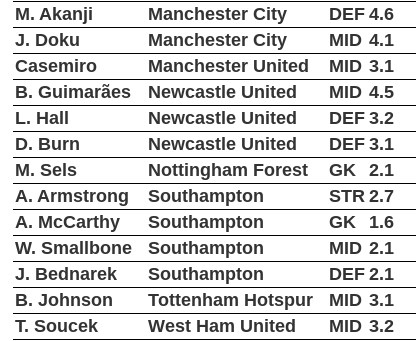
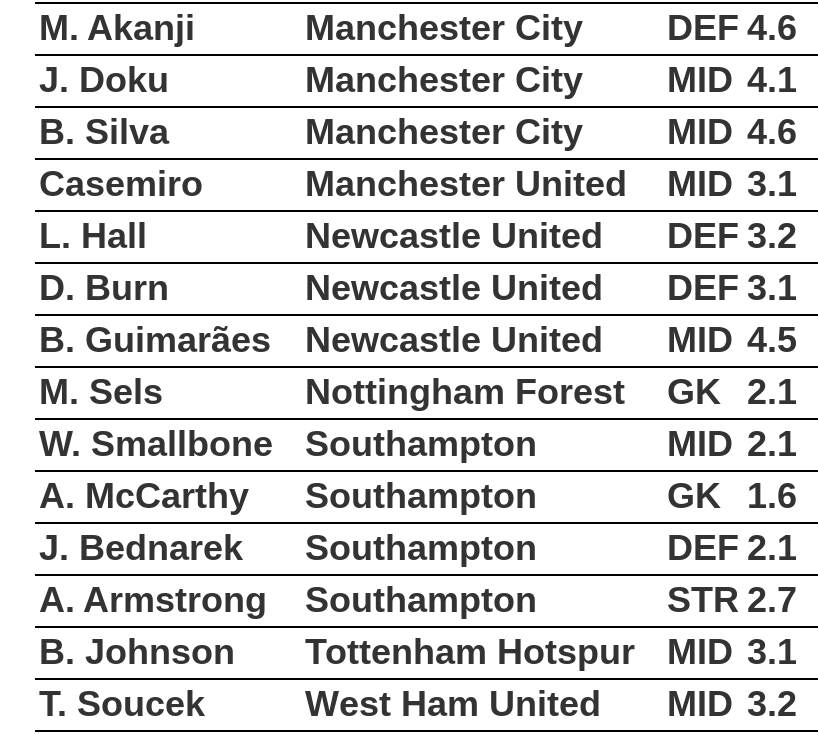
+ B. Silva
+ Manchester City
+ MID 4.6

- B. Guimarães
- Newcastle United
- MID 4.5

+ B. Guimarães
+ Newcastle United
+ MID 4.5

- A. Armstrong
+ W. Smallbone

- STR 2.7
+ MID 2.1

- W. Smallbone
- Southampton
- MID 2.1

+ A. Armstrong
+ Southampton
+ STR 2.7
